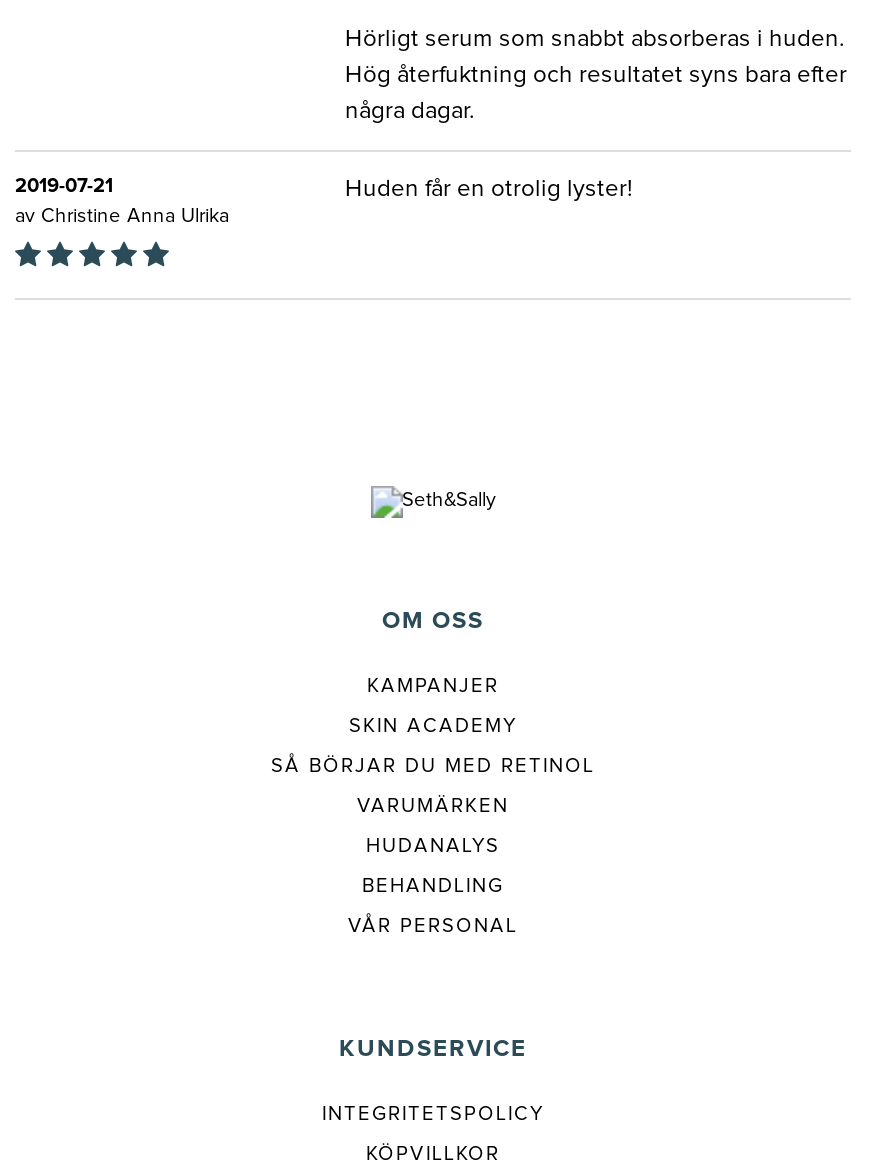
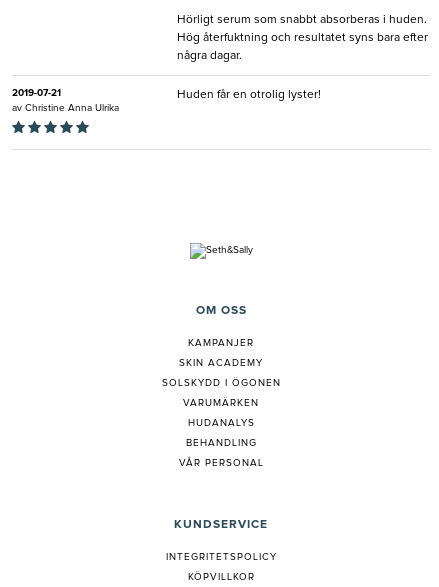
- S Å BÖRJAR DU MED RETINOL
+ SOLSKYDD I ÖGONEN
